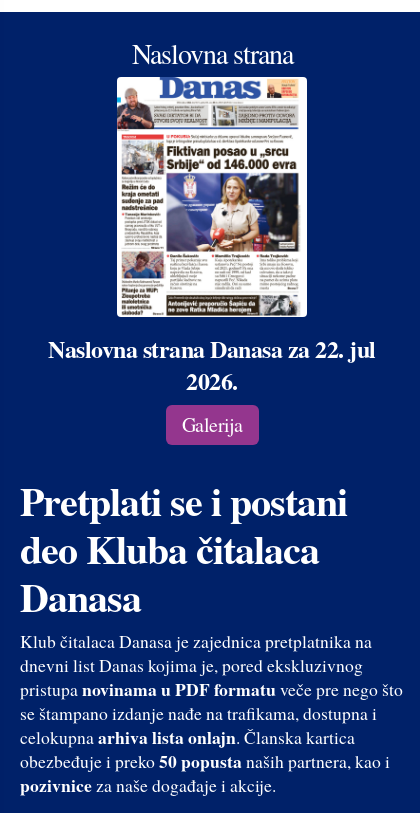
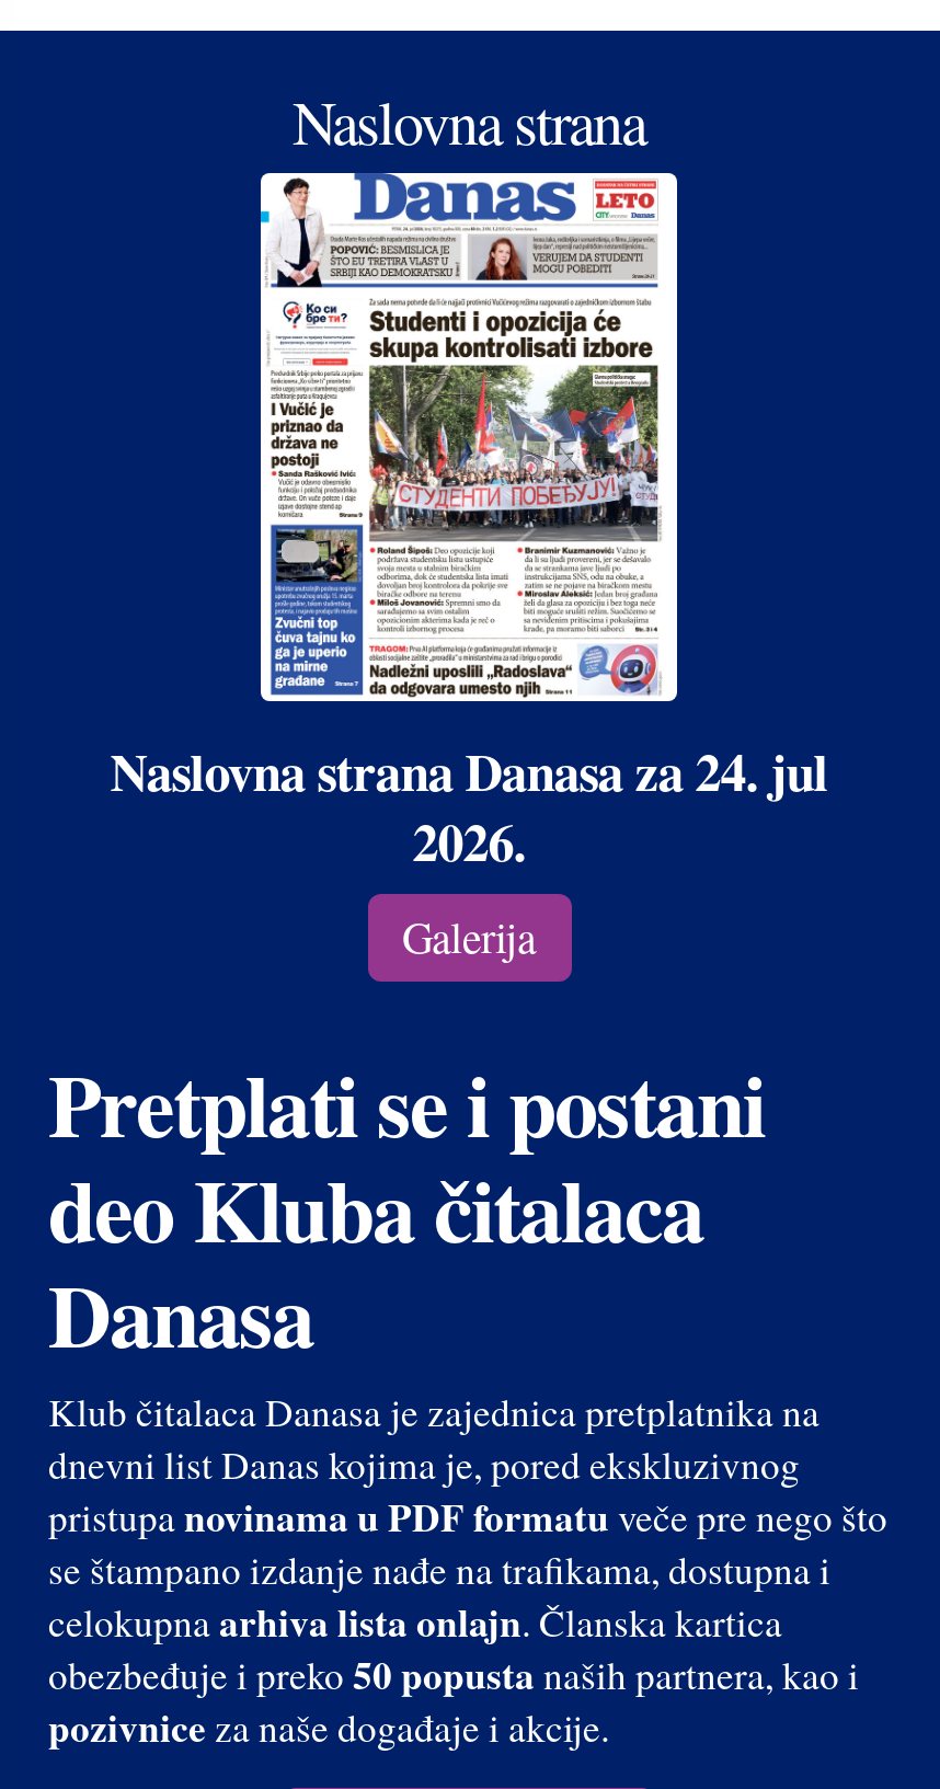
- [image]
- Naslovna strana Danasa za 22. jul
+ [image]
+ Naslovna strana Danasa za 24. jul
